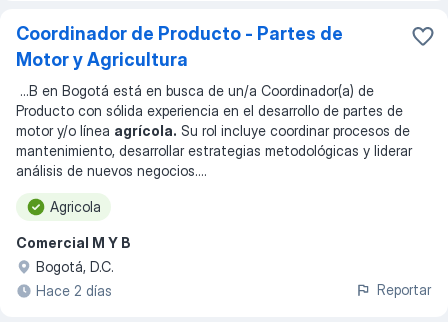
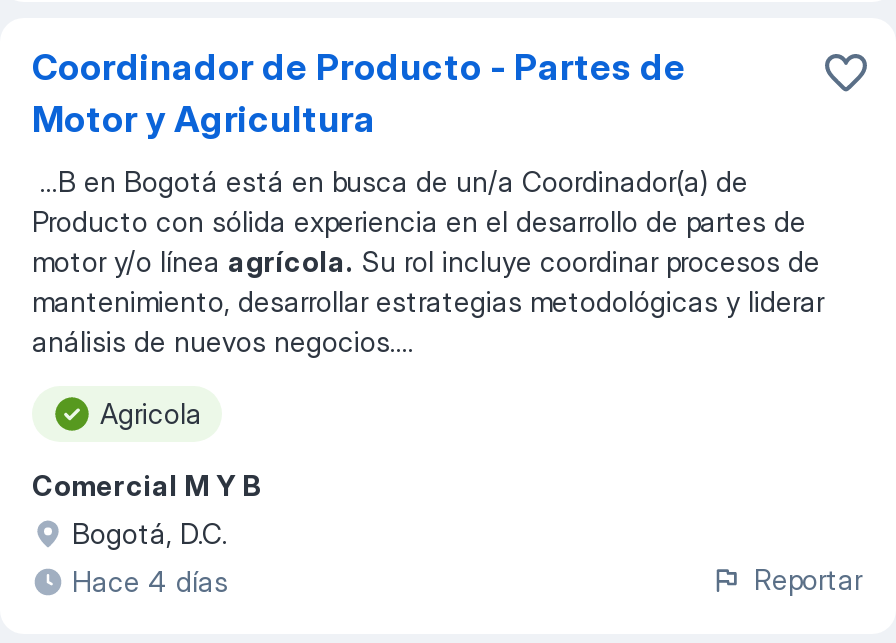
- Hace 2 días
+ Hace 4 días
